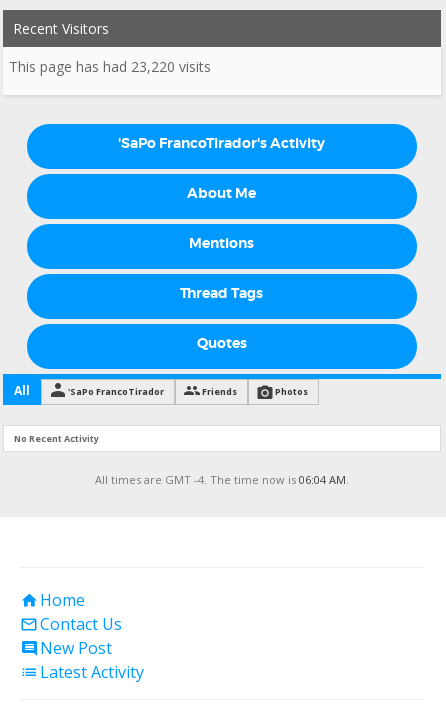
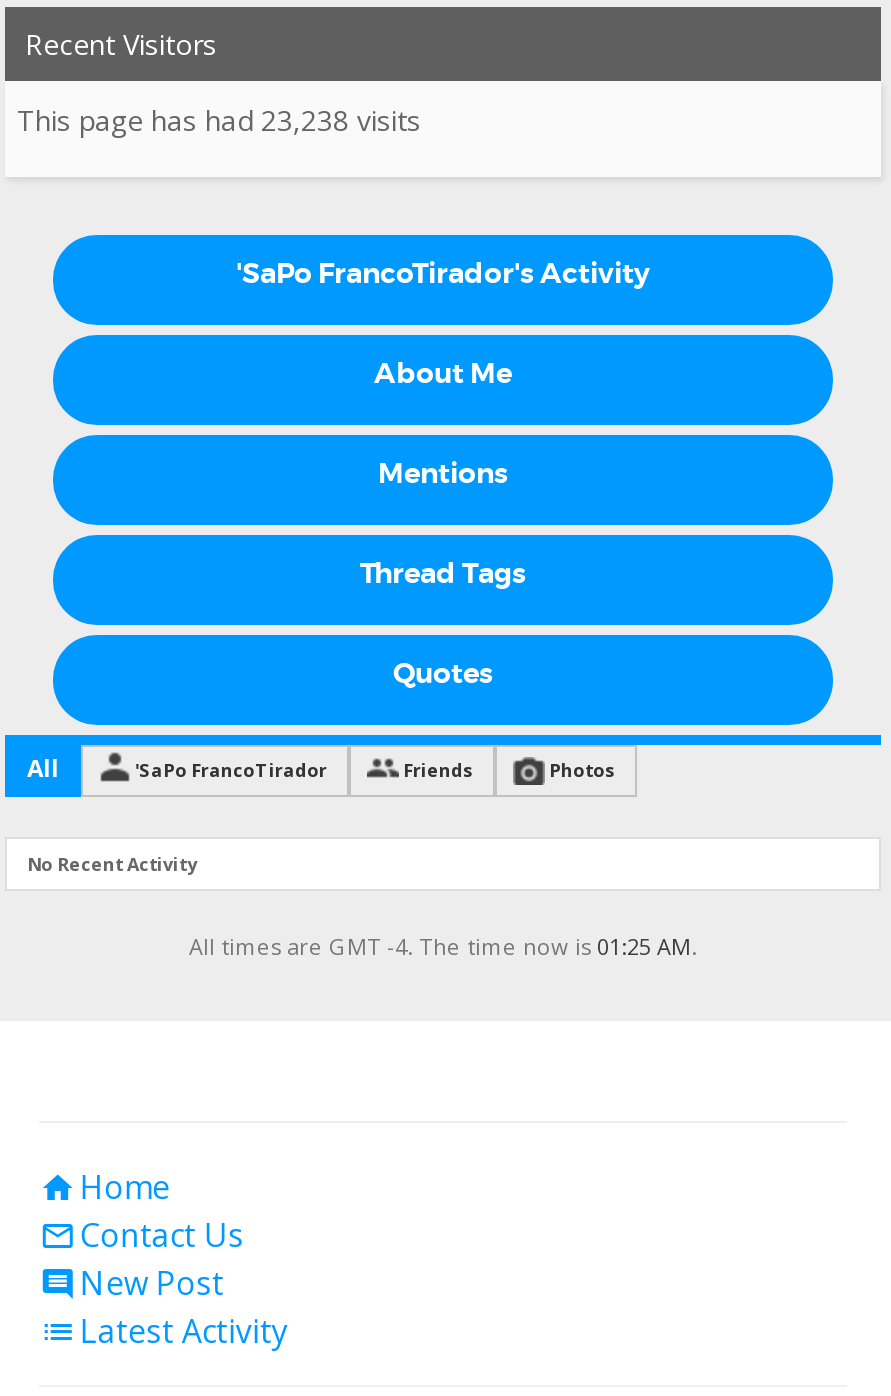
- This page has had 23,220 visits
+ This page has had 23,238 visits

- All times are GMT -4. The time now is 06:04 AM.
+ All times are GMT -4. The time now is 01:25 AM.
